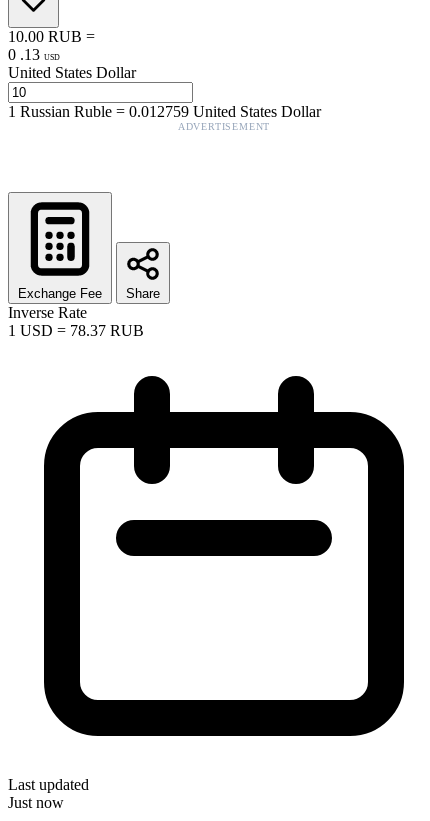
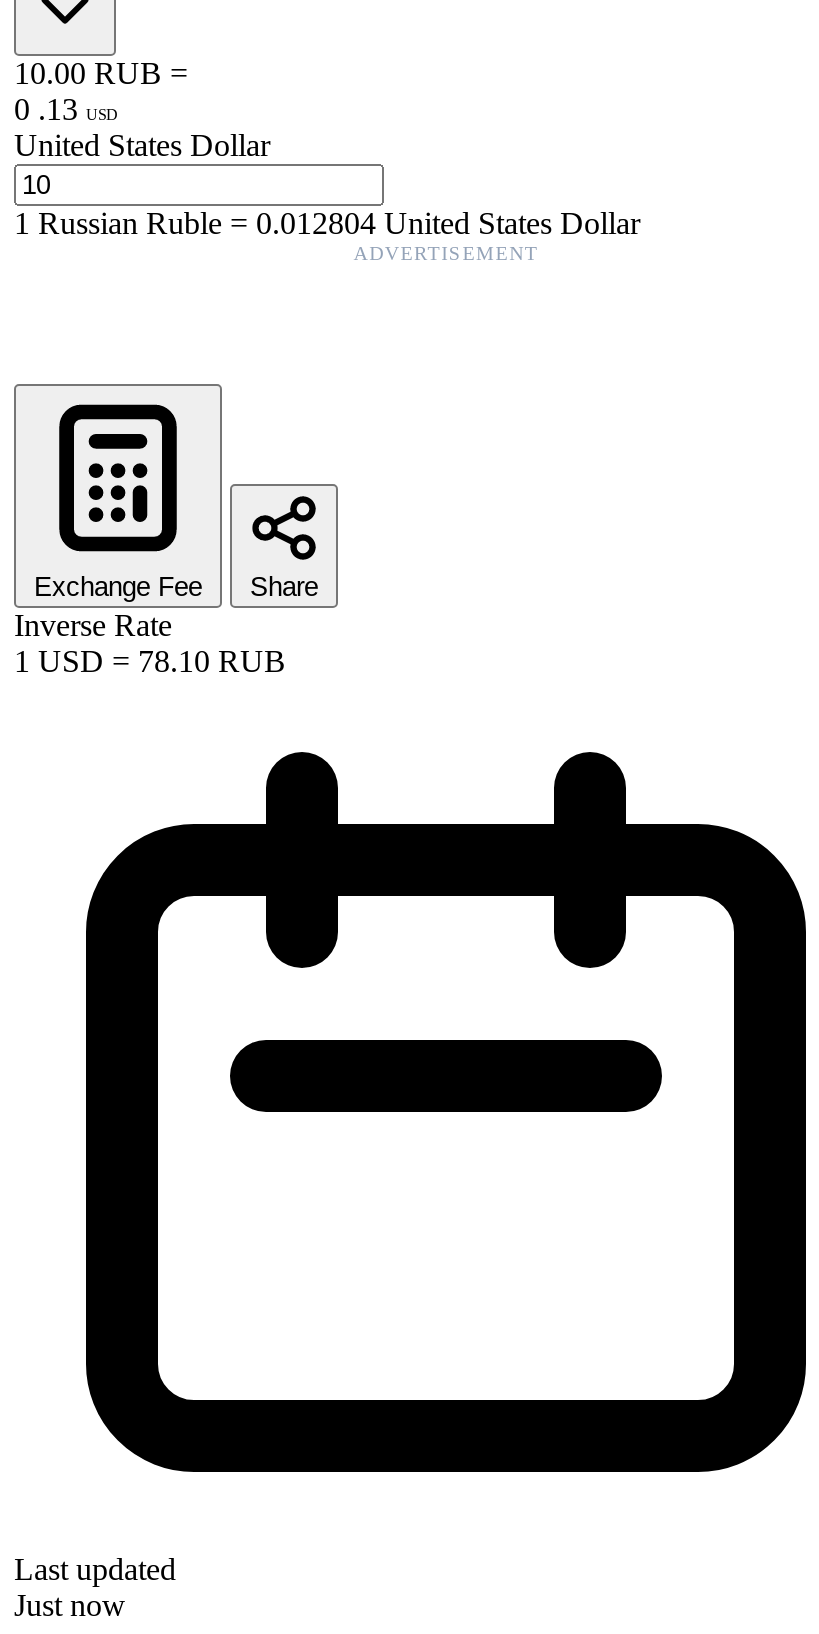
- 1Russian Ruble=0.012759 United States Dollar
+ 1Russian Ruble=0.012804 United States Dollar

- 1 USD = 78.37 RUB
+ 1 USD = 78.10 RUB
